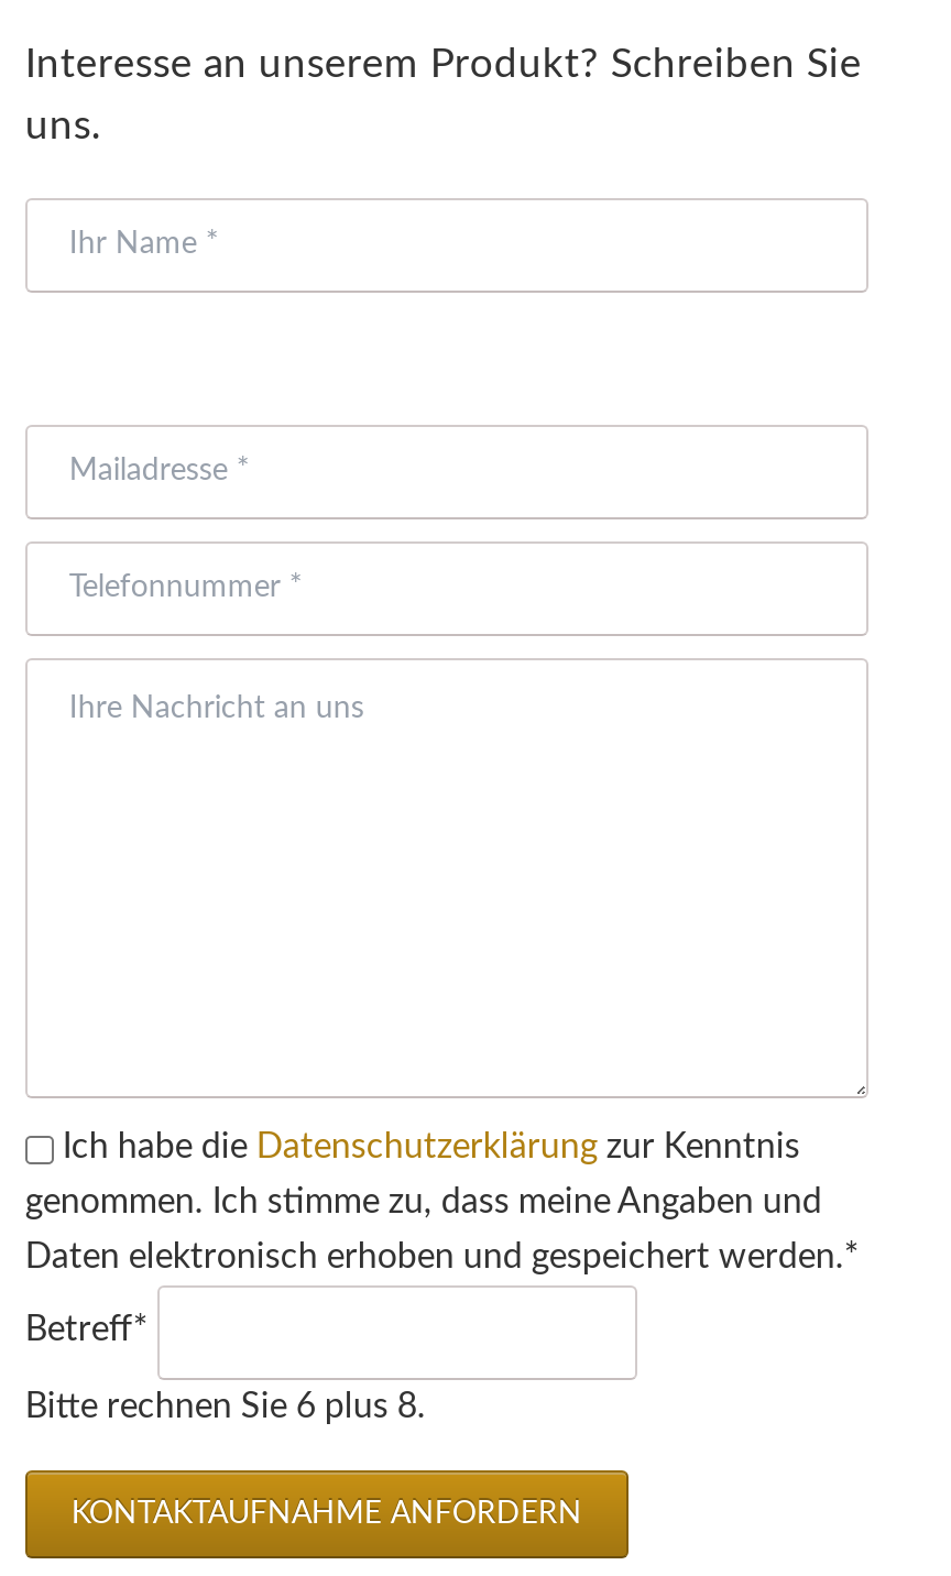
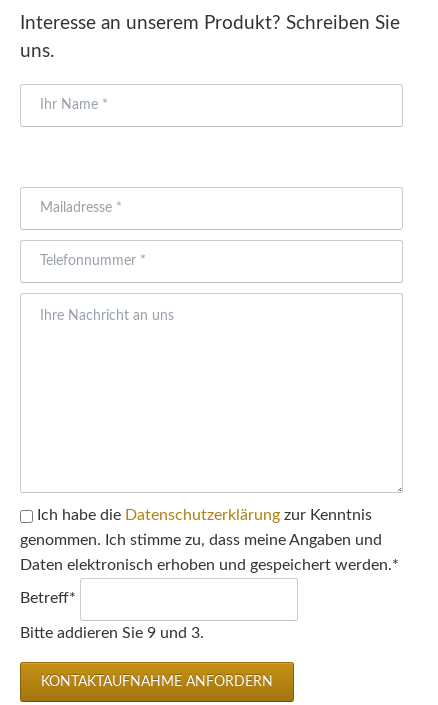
- Bitte rechnen Sie 6 plus 8.
+ Bitte addieren Sie 9 und 3.
